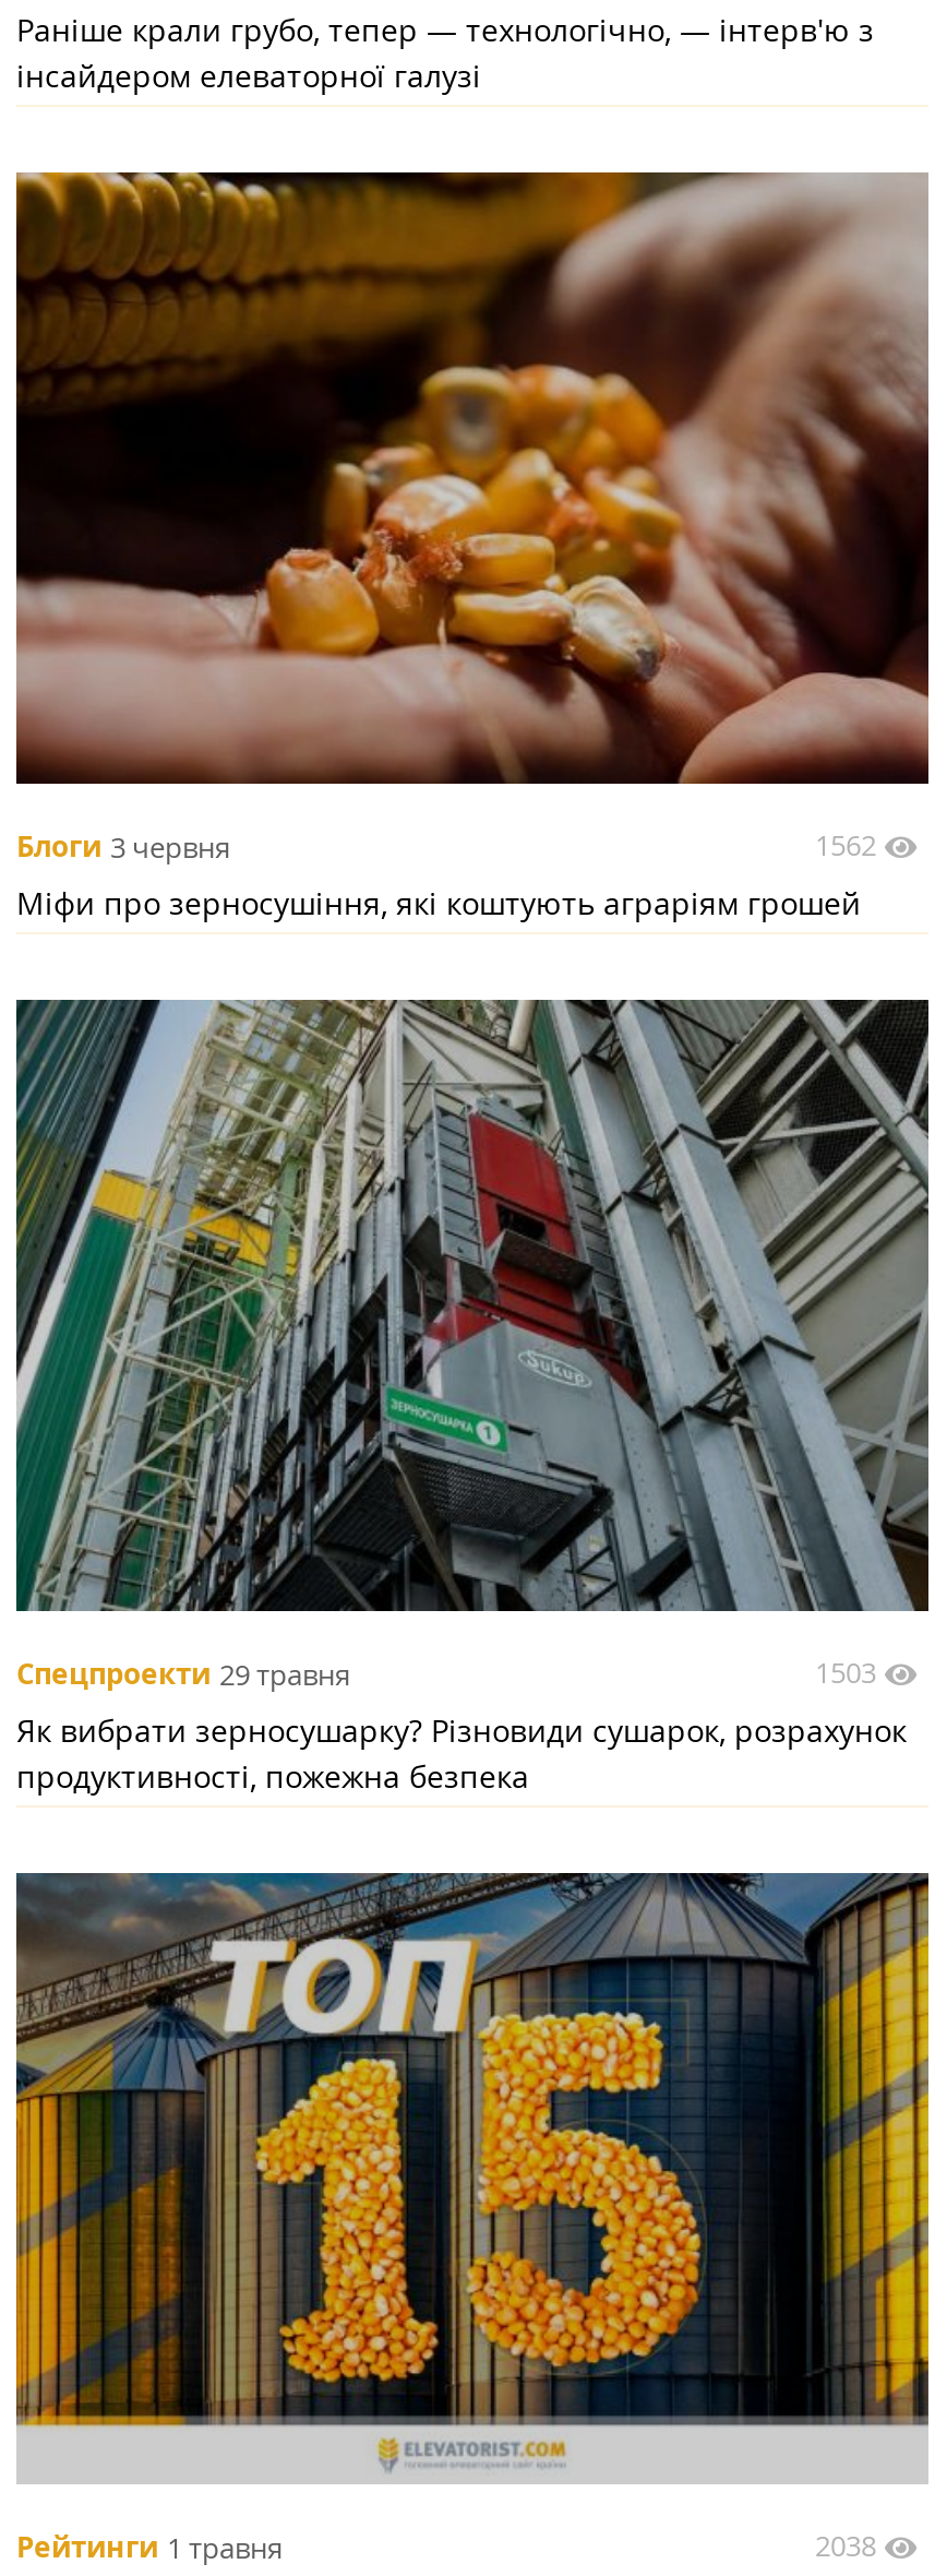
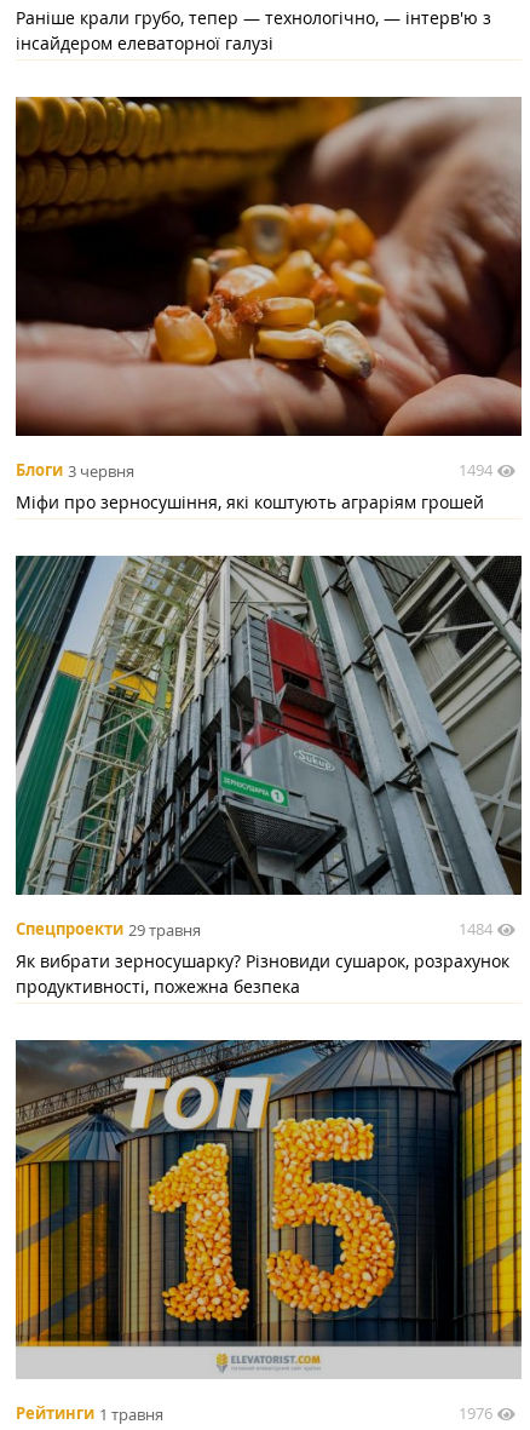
- 1562
+ 1494

- 1503
+ 1484

- 2038
+ 1976
